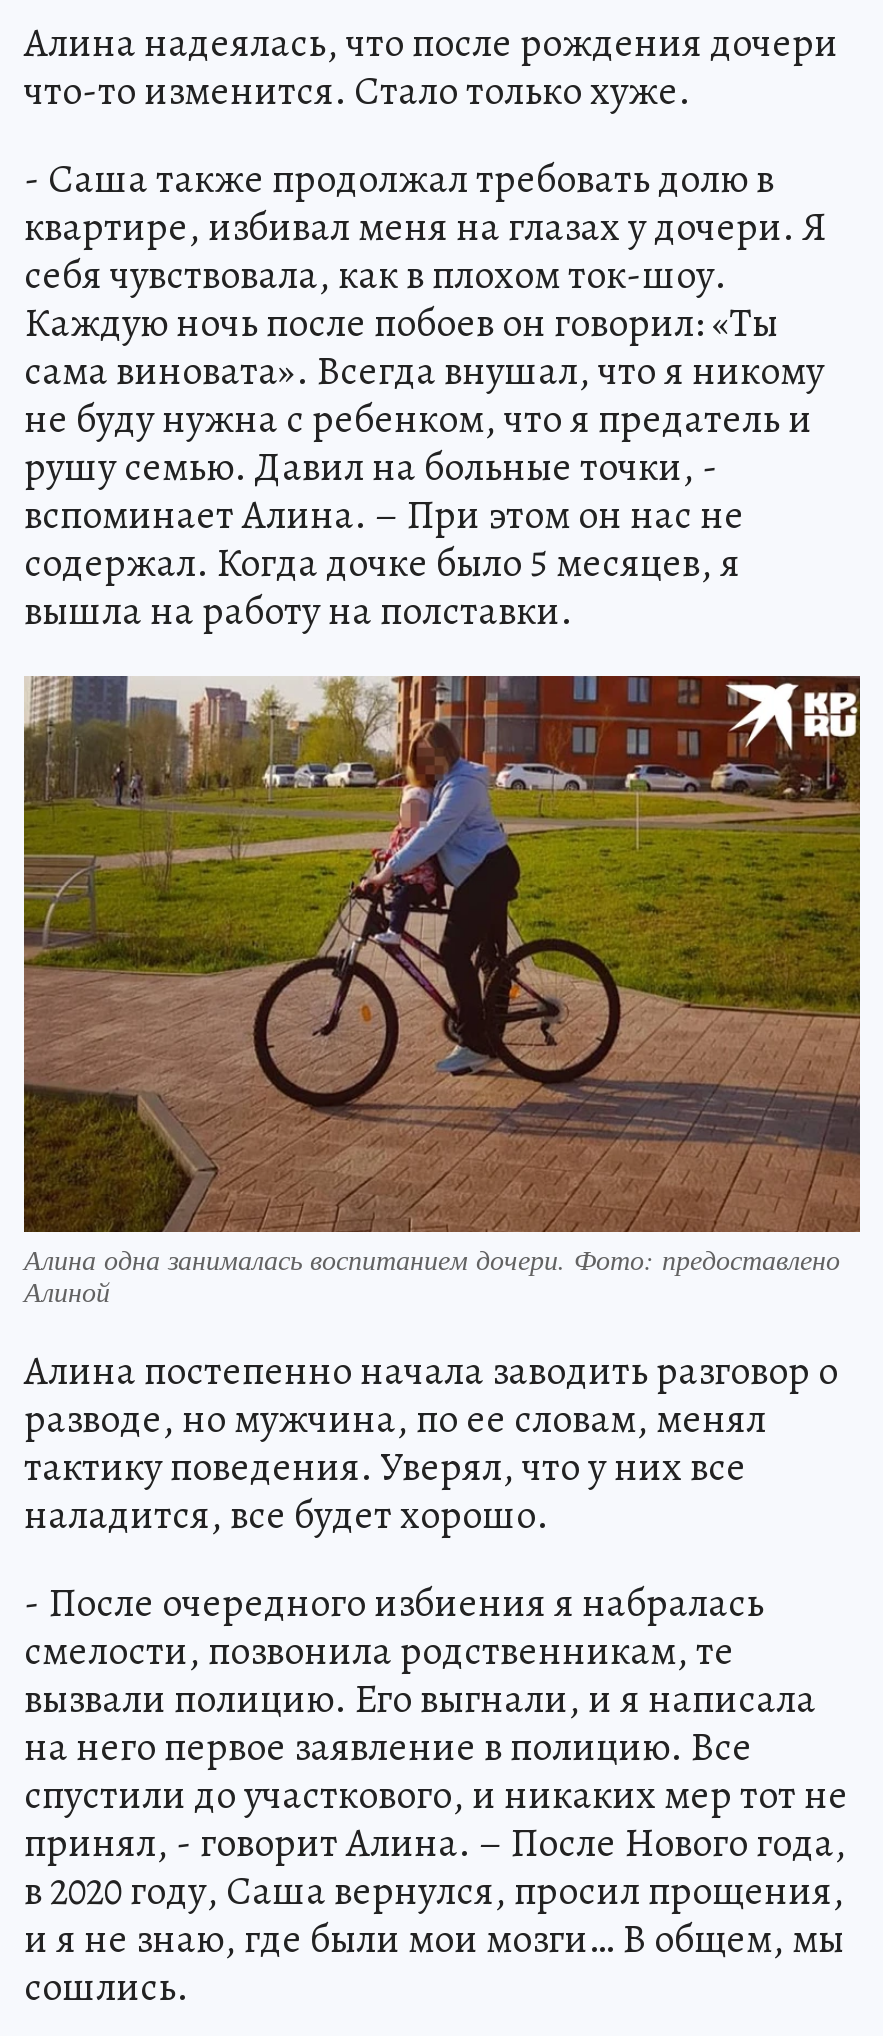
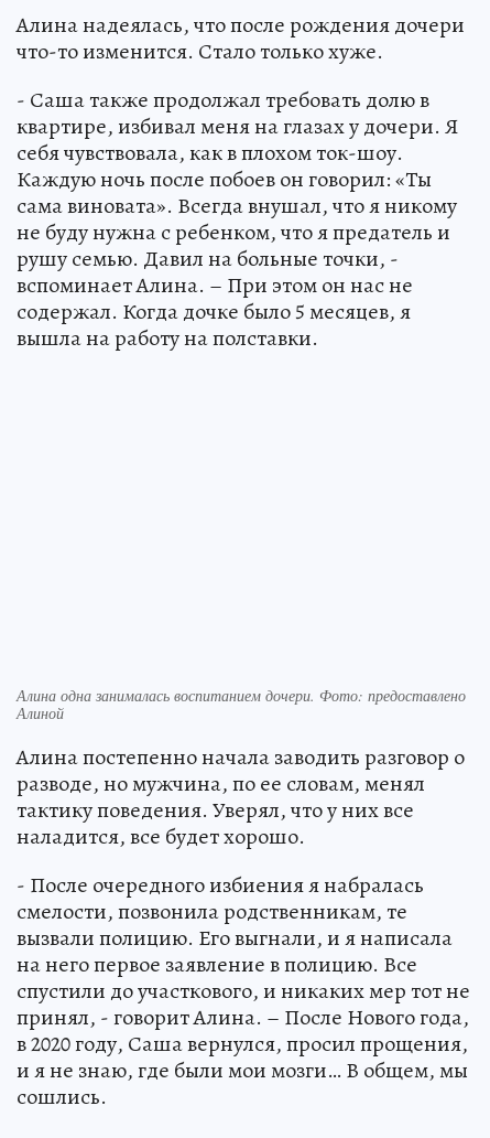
- [image]
